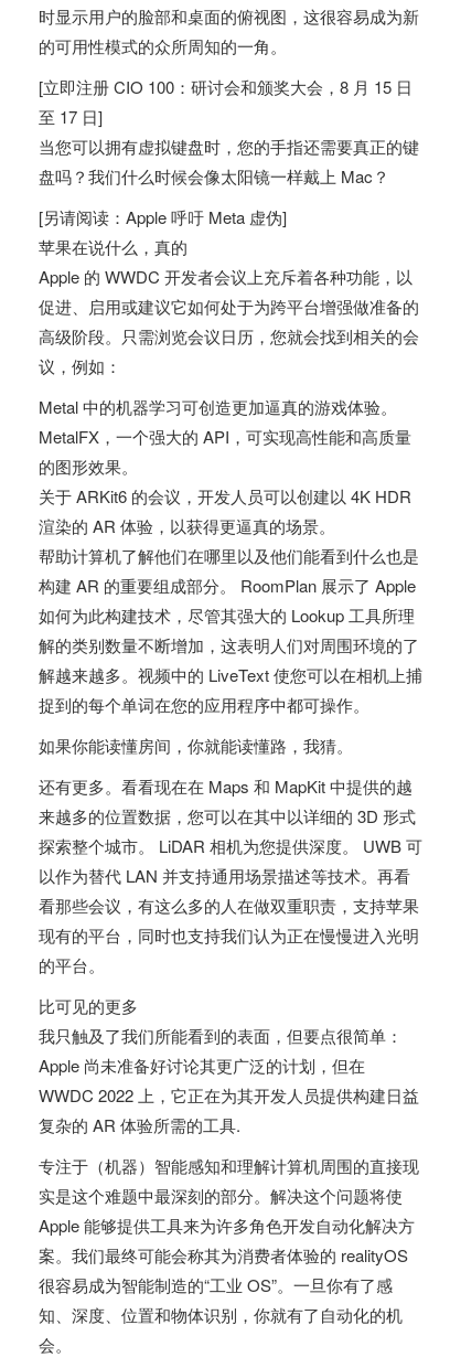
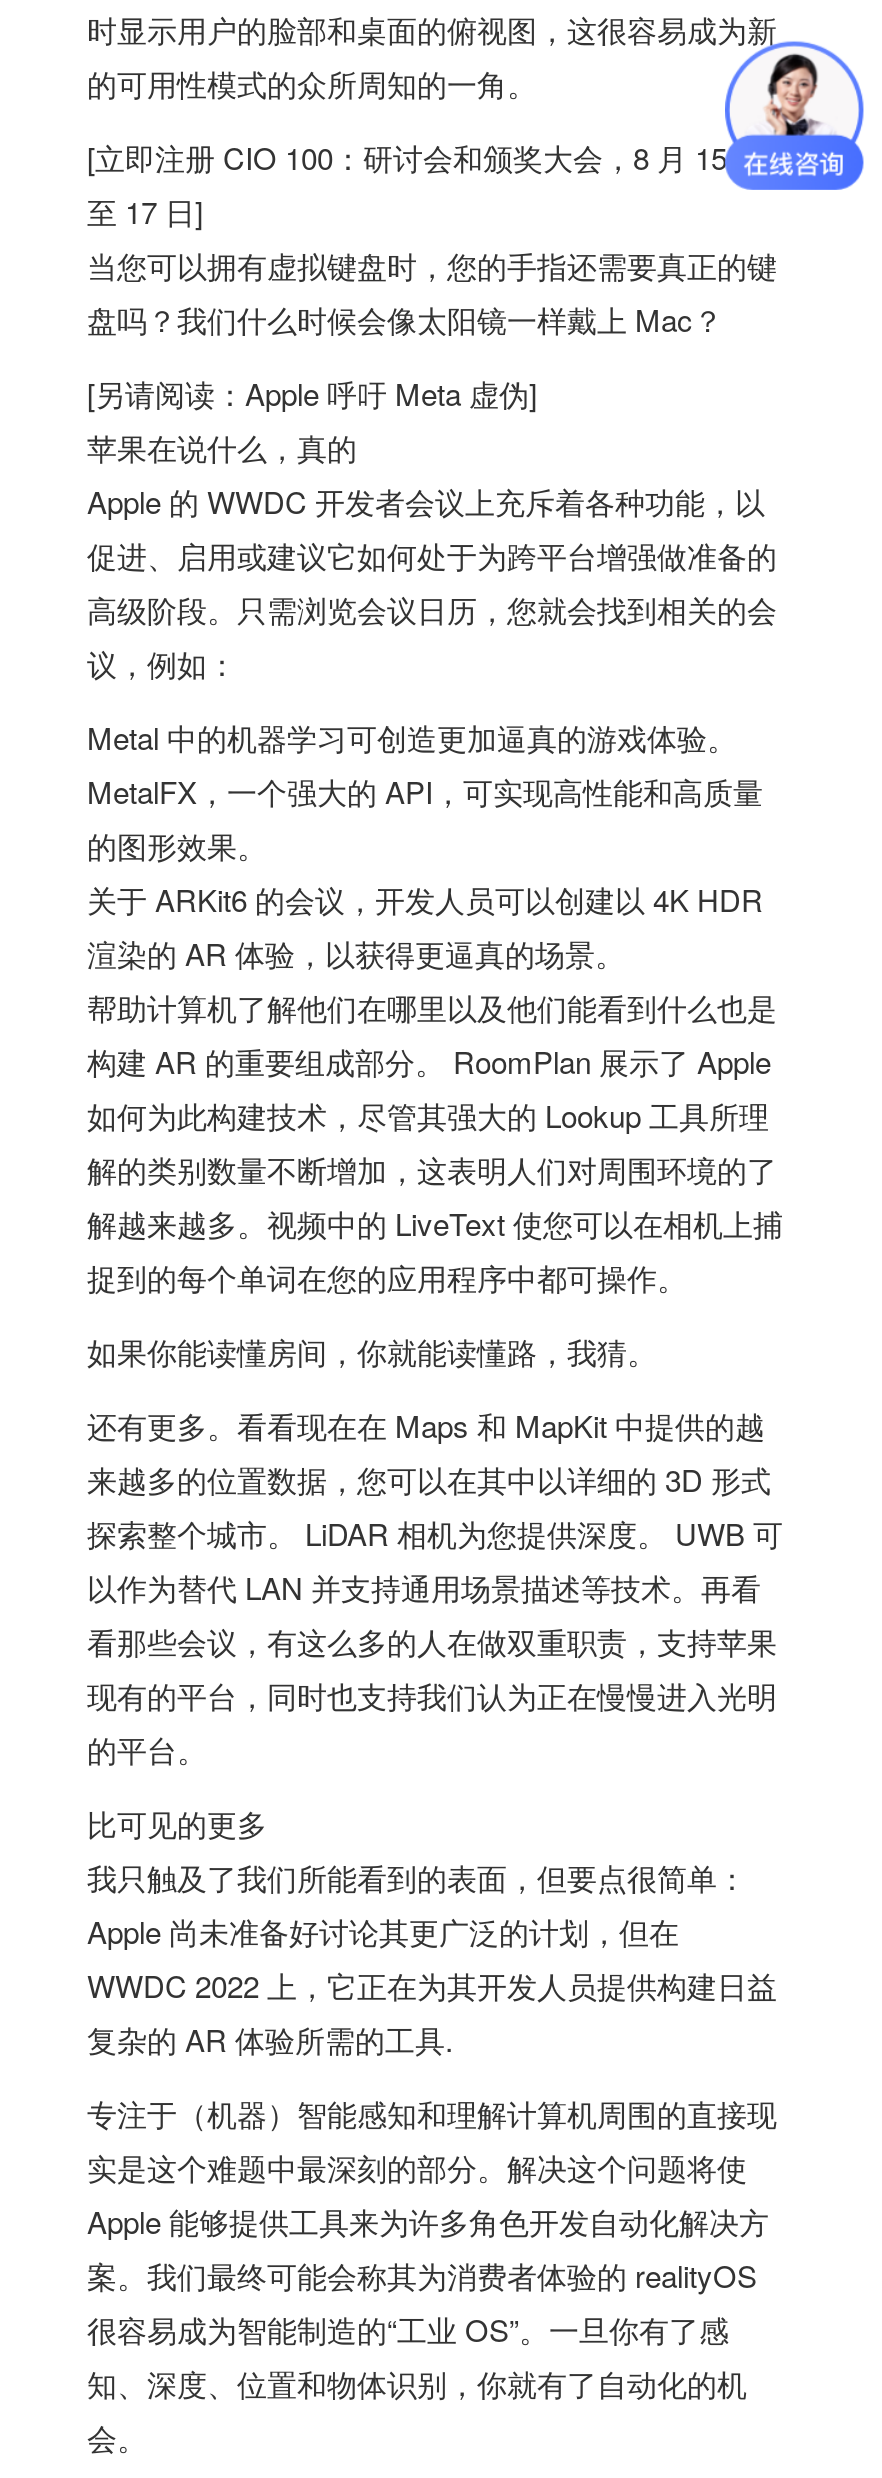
+ [image]
